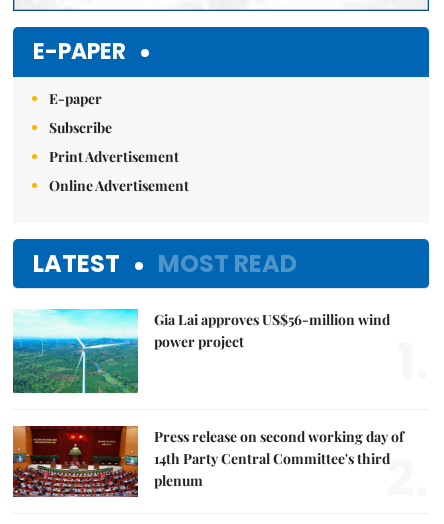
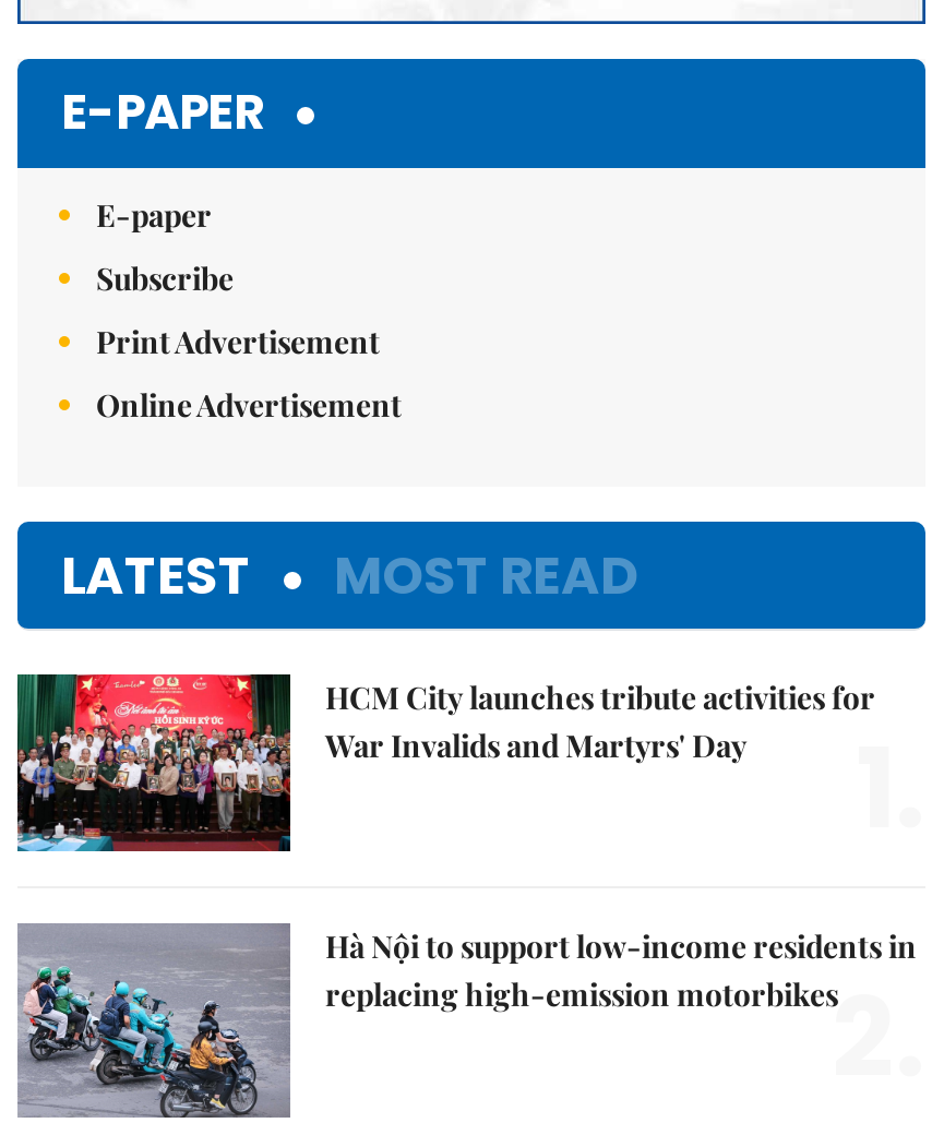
- [image]
- Gia Lai approves US$56-million wind
- power project
+ [image]
+ HCM City launches tribute activities for
+ War Invalids and Martyrs' Day

- [image]
- Press release on second working day of
- 14th Party Central Committee's third
- plenum
+ [image]
+ Hà Nội to support low-income residents in
+ replacing high-emission motorbikes
